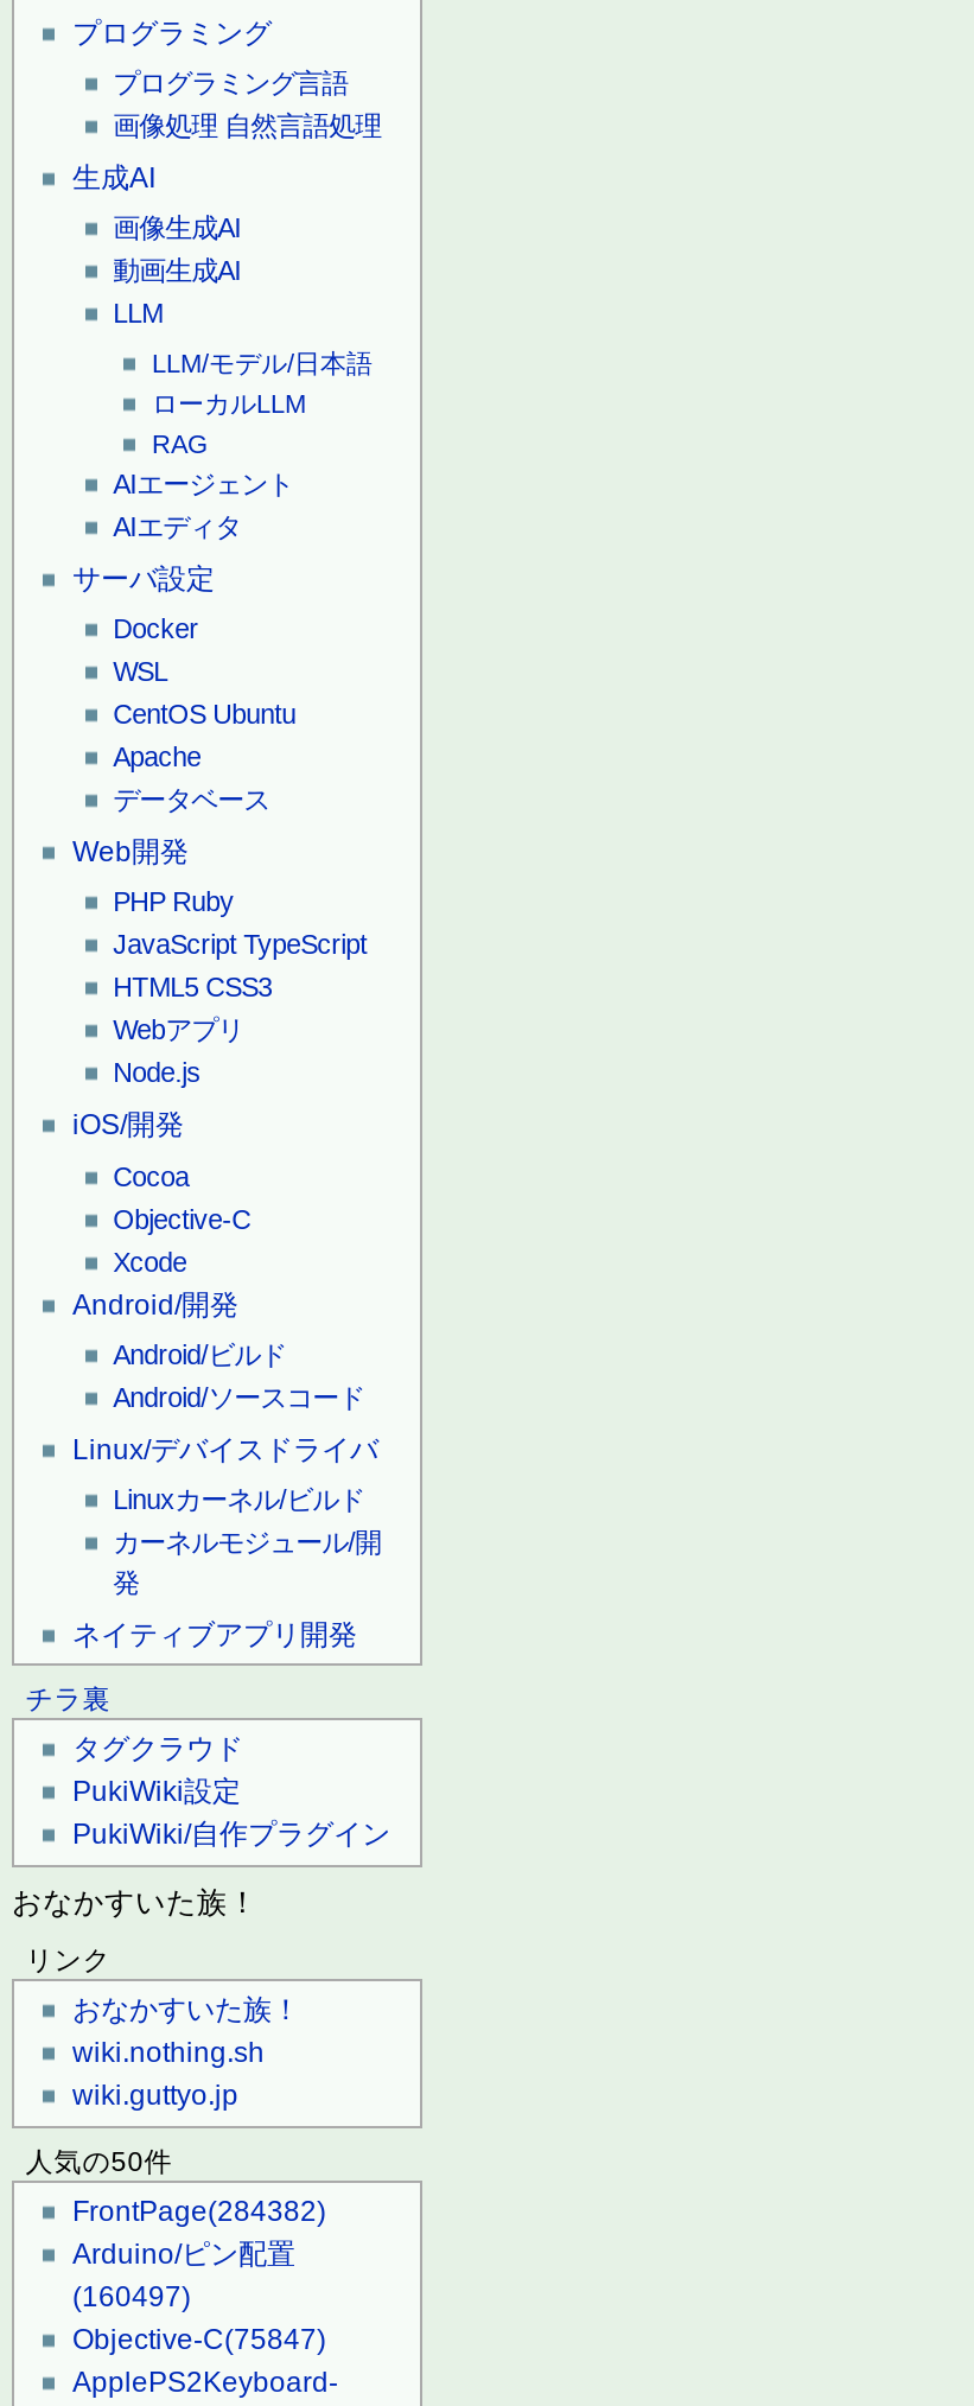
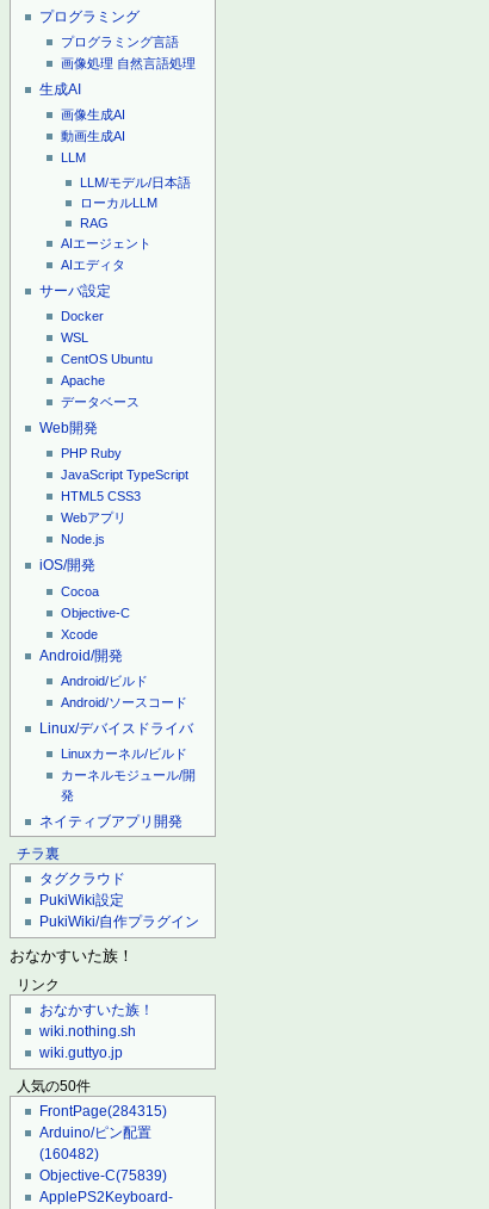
- FrontPage(284382)
+ FrontPage(284315)

- (160497)
+ (160482)

- Objective-C(75847)
+ Objective-C(75839)
